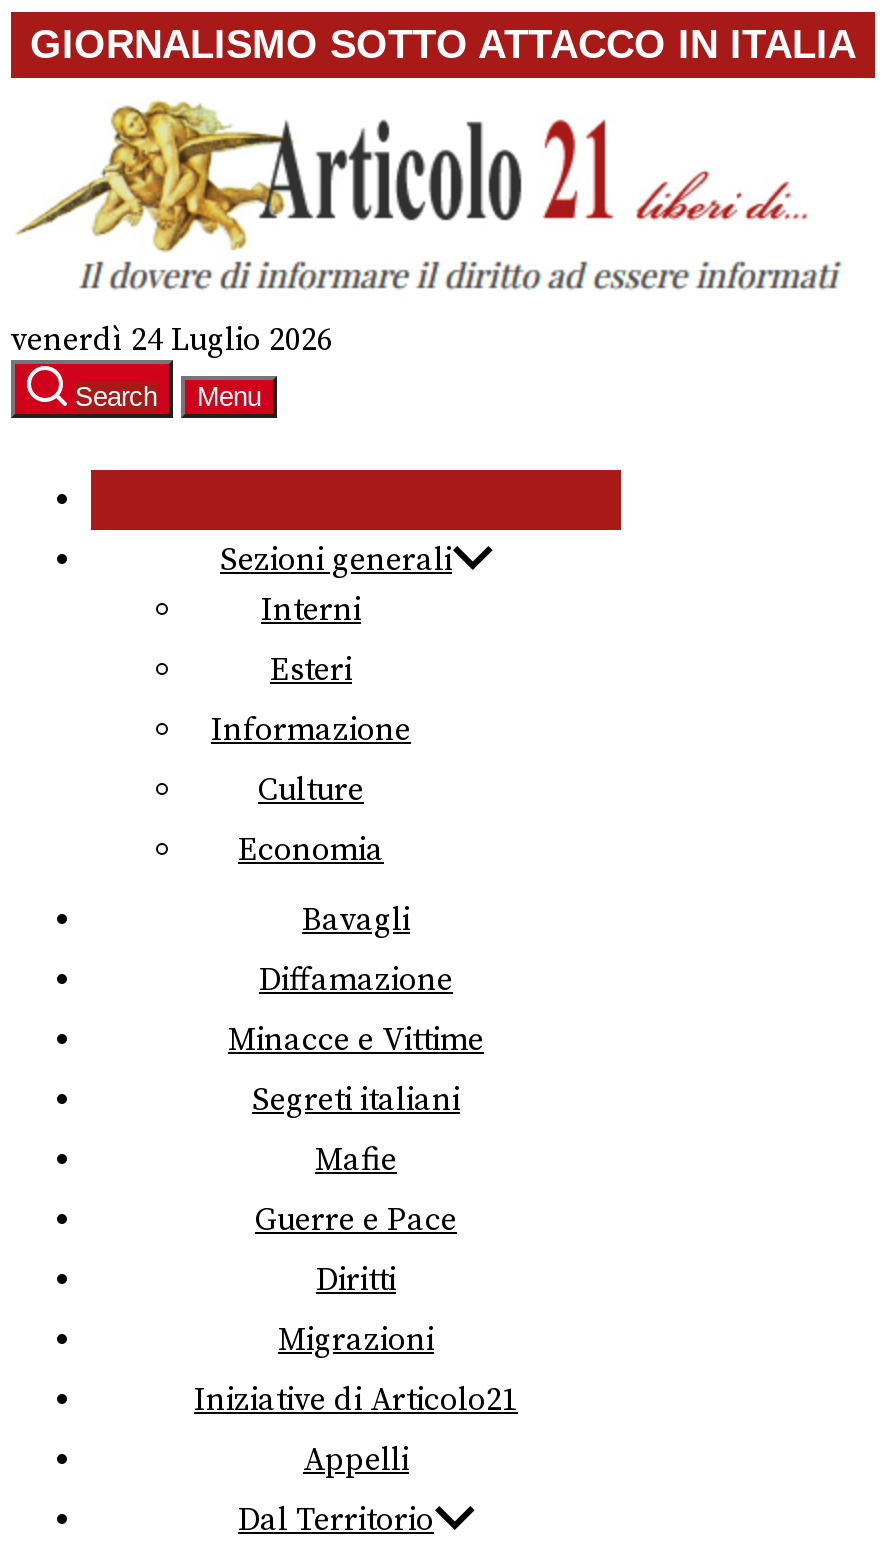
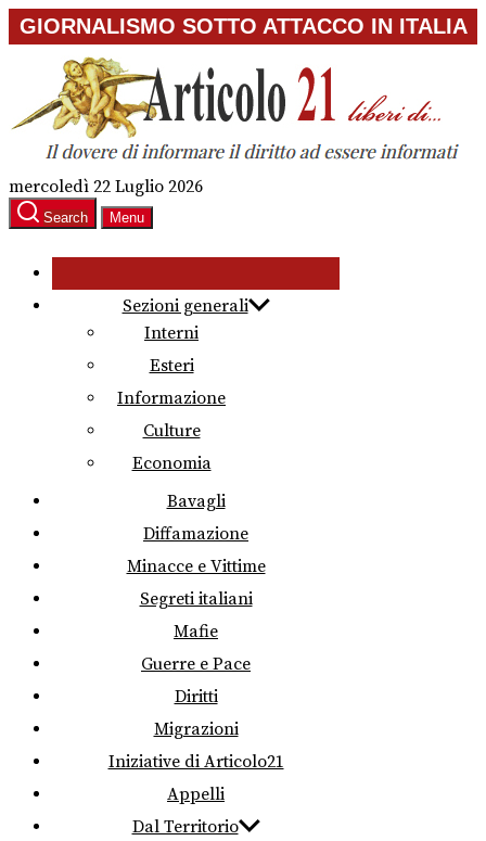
- venerdì 24 Luglio 2026
+ mercoledì 22 Luglio 2026
